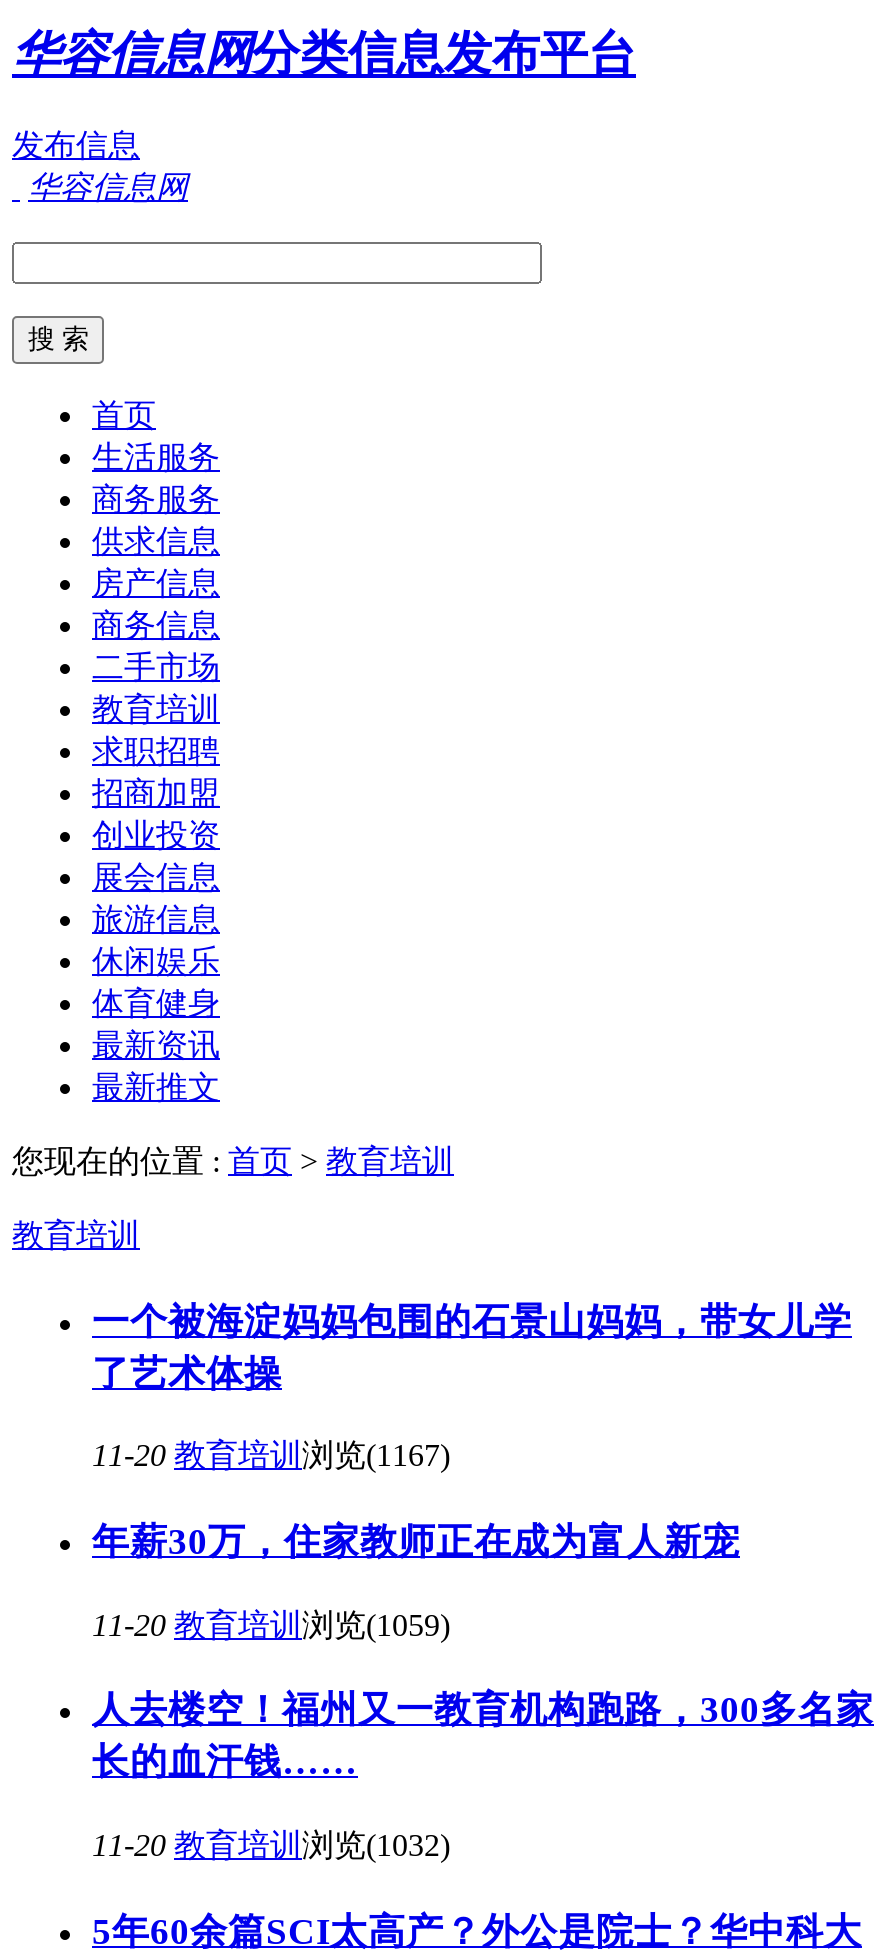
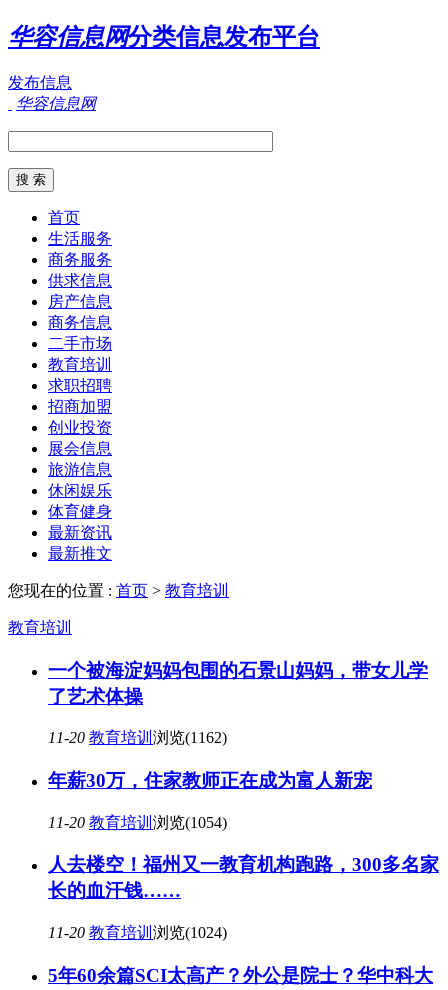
- 11-20 教育培训浏览(1167)
+ 11-20 教育培训浏览(1162)

- 11-20 教育培训浏览(1059)
+ 11-20 教育培训浏览(1054)

- 11-20 教育培训浏览(1032)
+ 11-20 教育培训浏览(1024)
